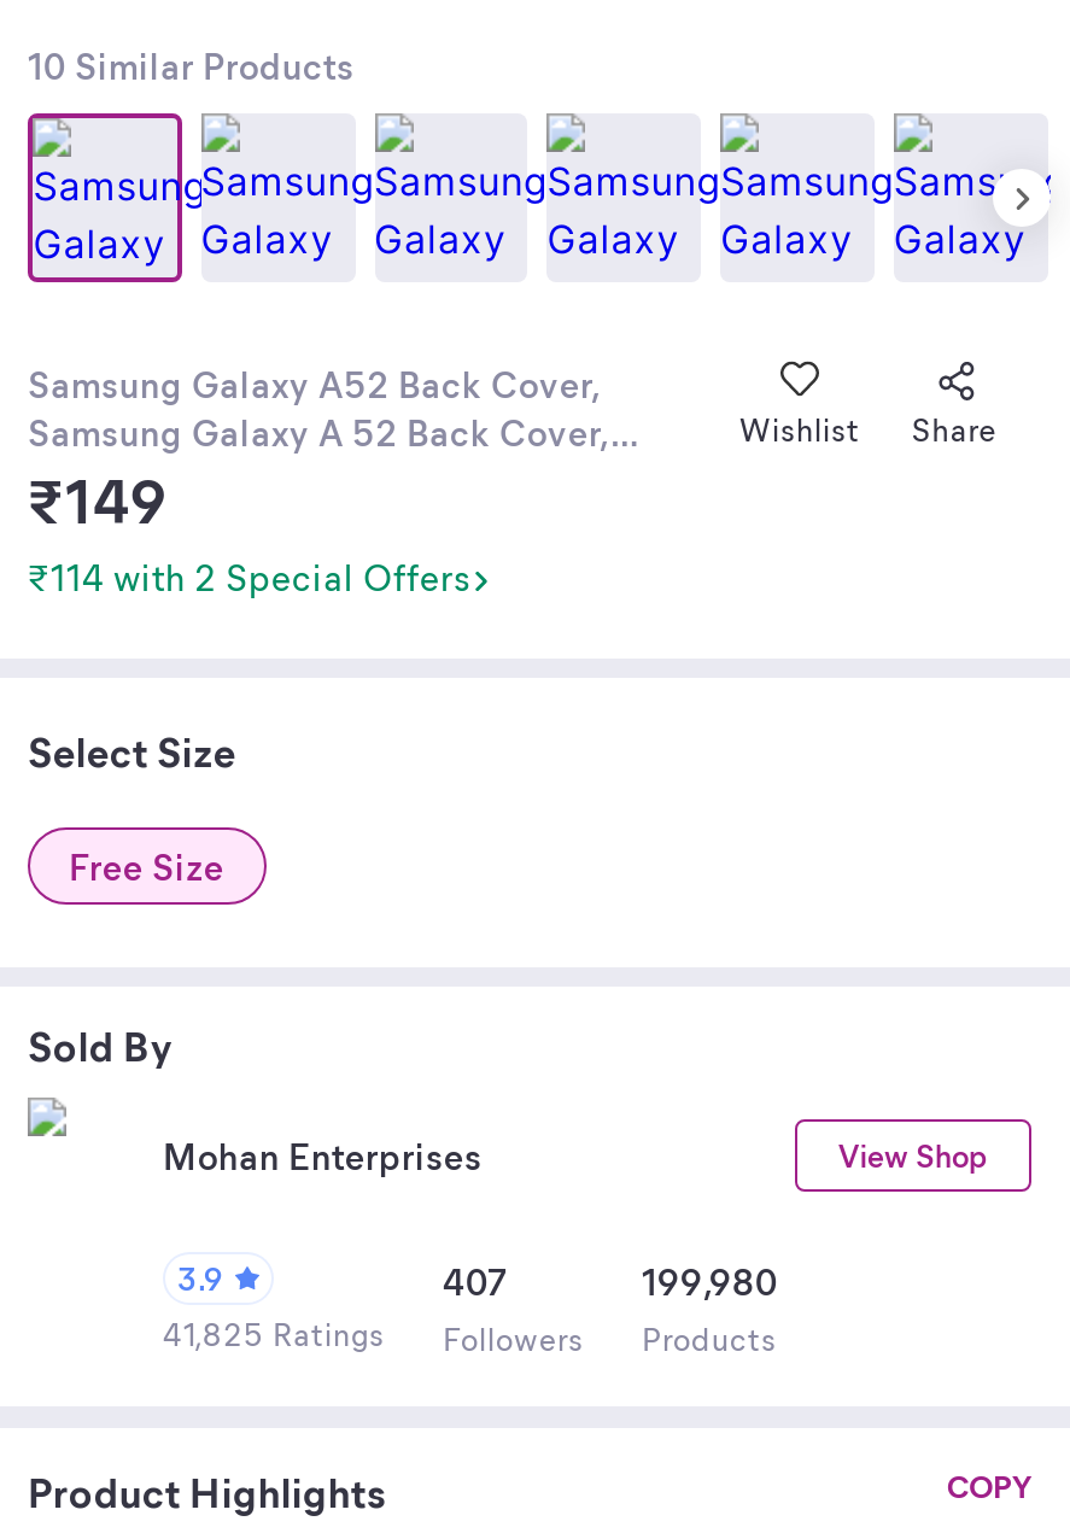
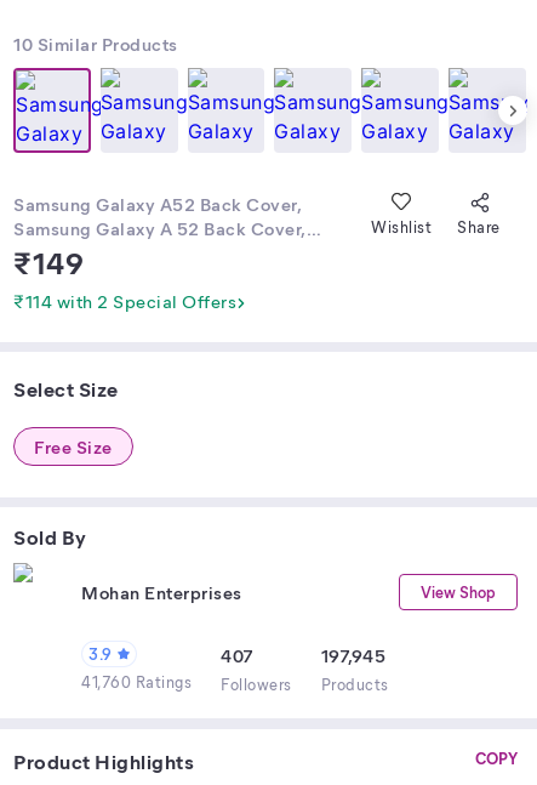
- 199,980
+ 197,945

- 41,825 Ratings Followers Products
+ 41,760 Ratings Followers Products
